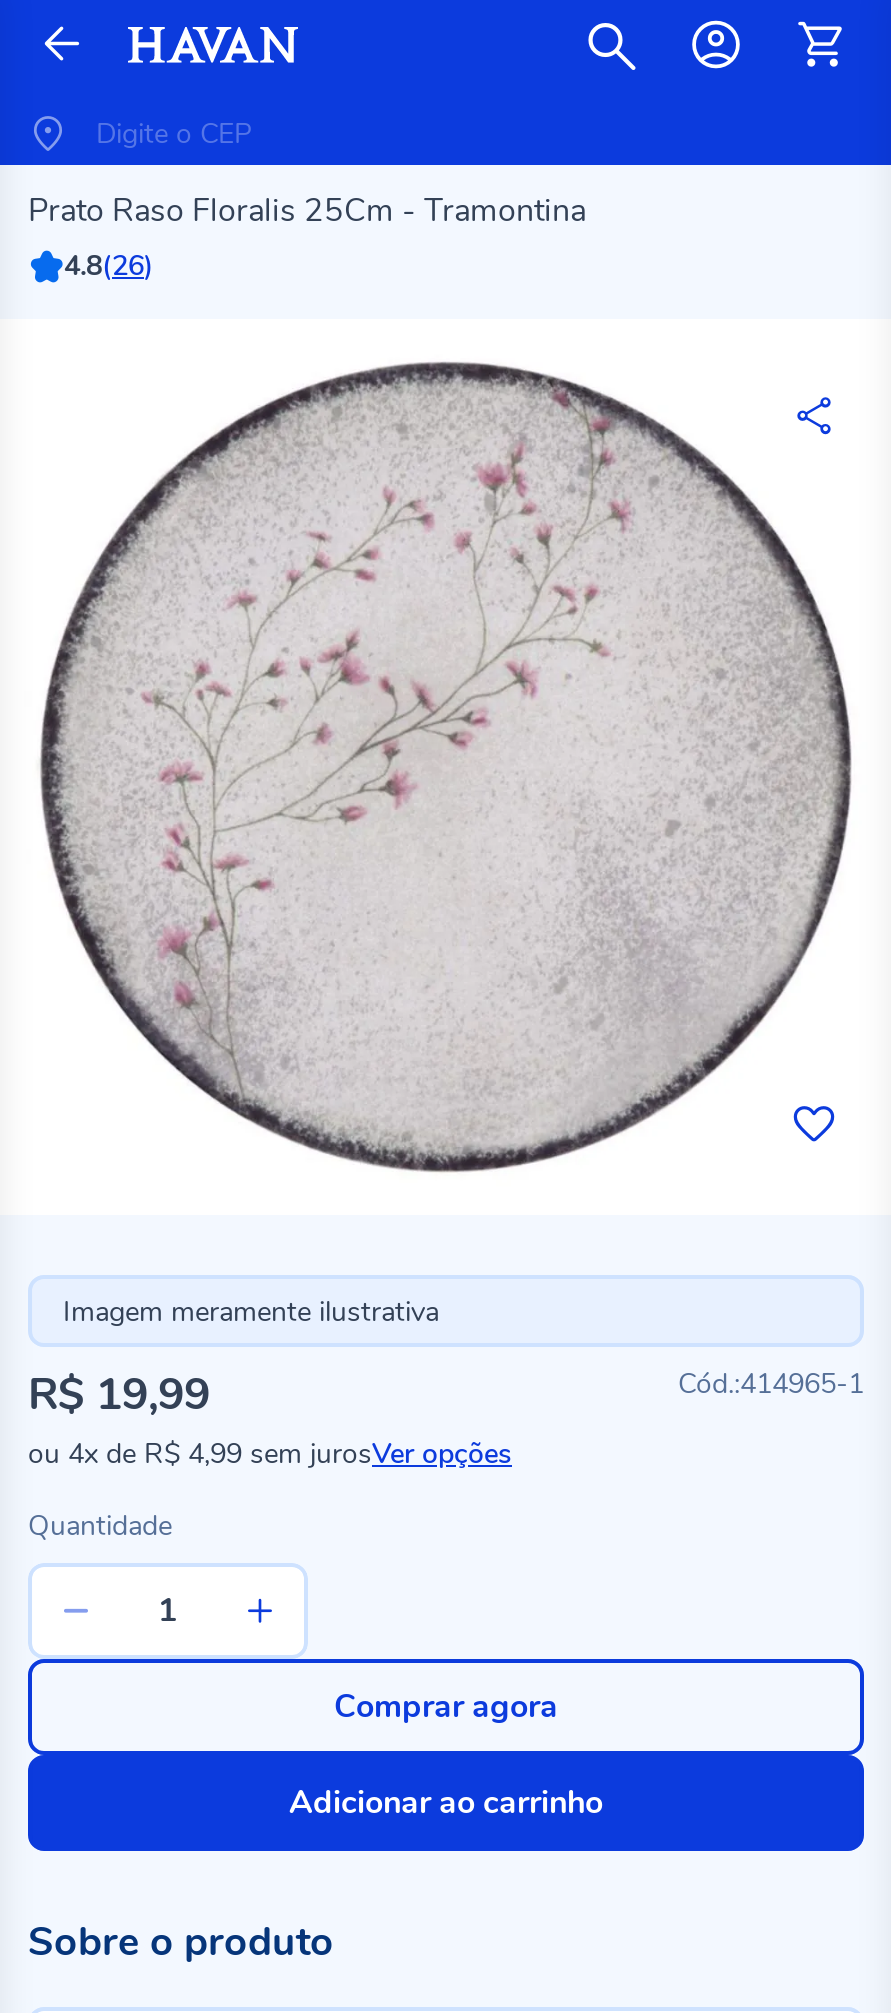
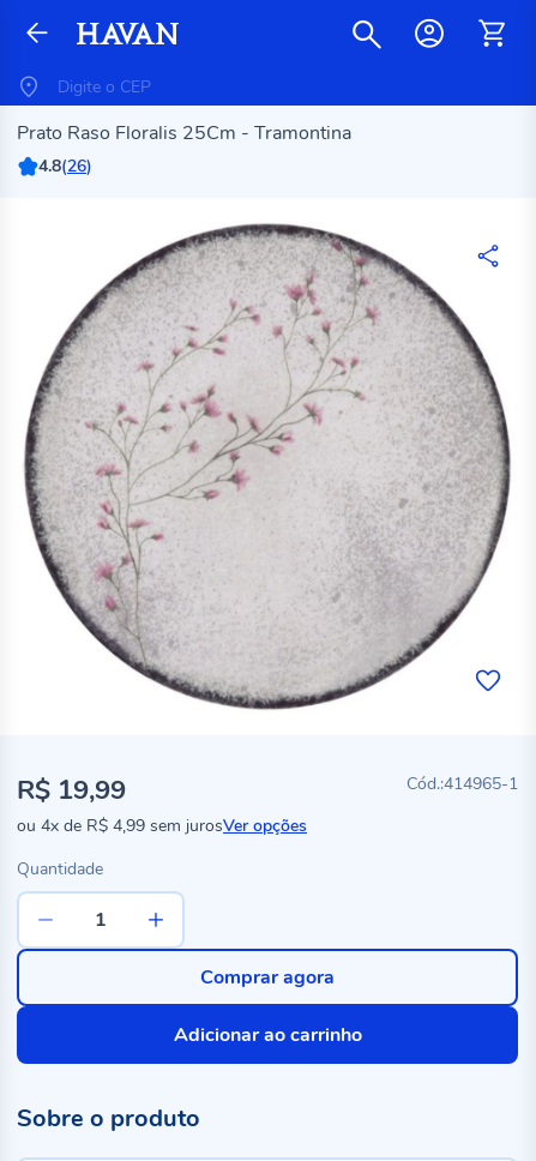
- Imagem meramente ilustrativa
